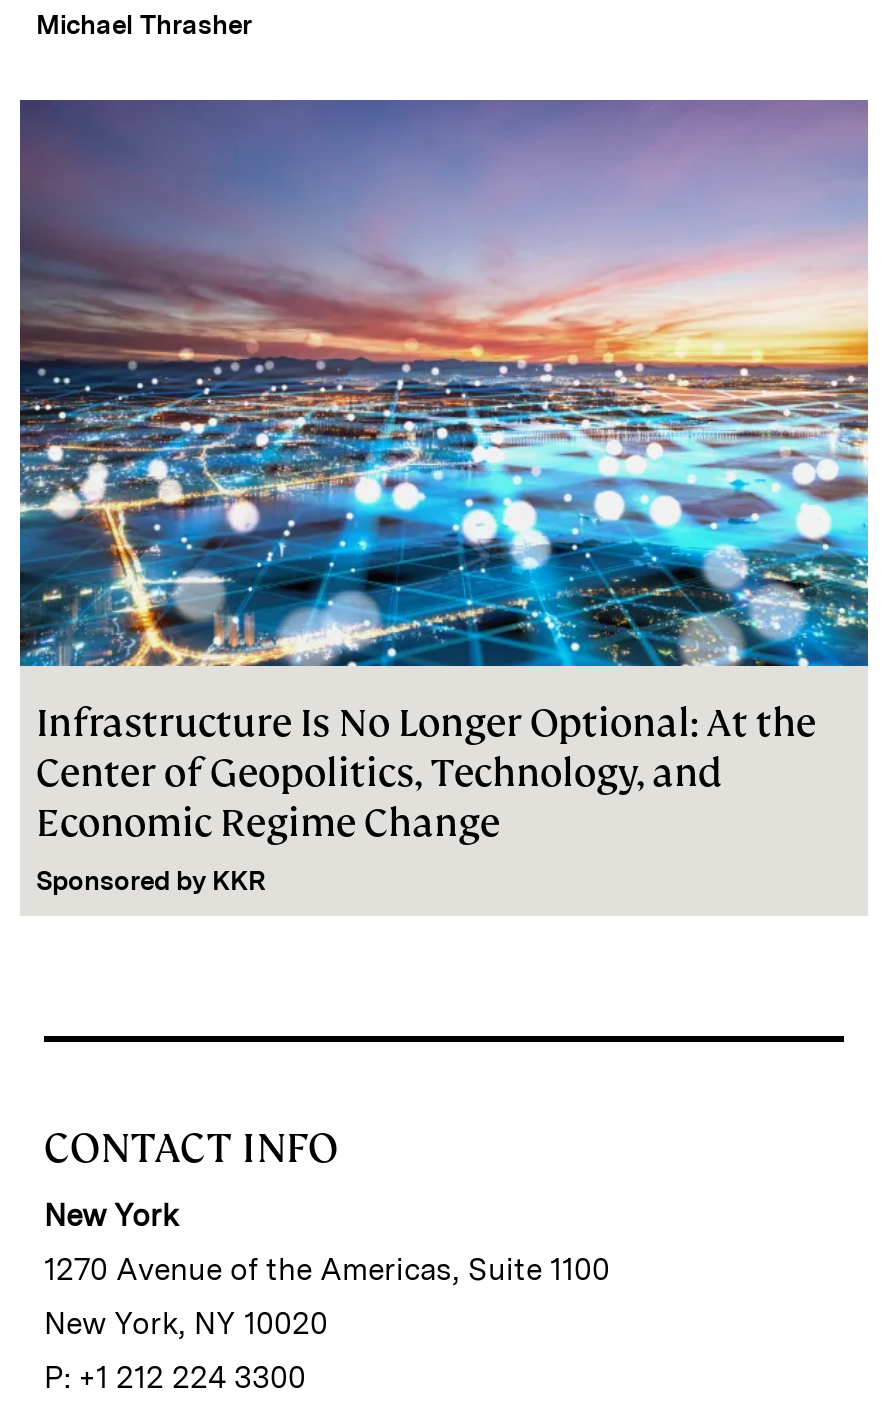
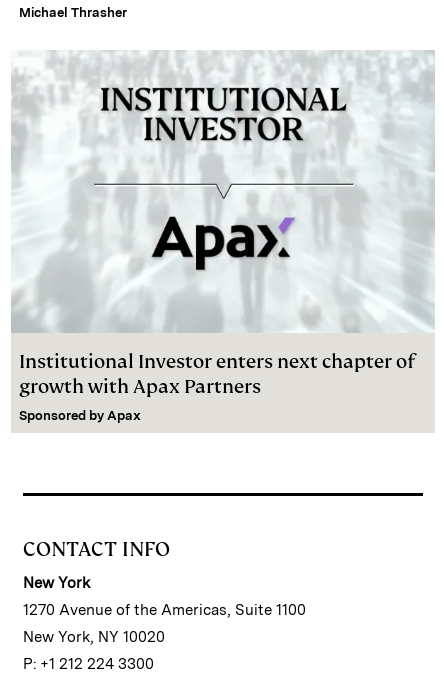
- [image]
- Infrastructure Is No Longer Optional: At the
- Center of Geopolitics, Technology, and
- Economic Regime Change
- Sponsored by KKR
+ [image]
+ Institutional Investor enters next chapter of
+ growth with Apax Partners
+ Sponsored by Apax
